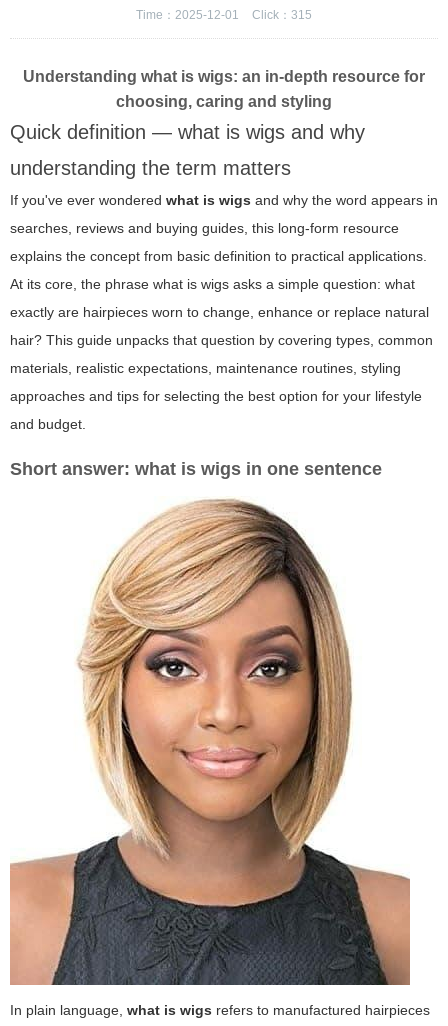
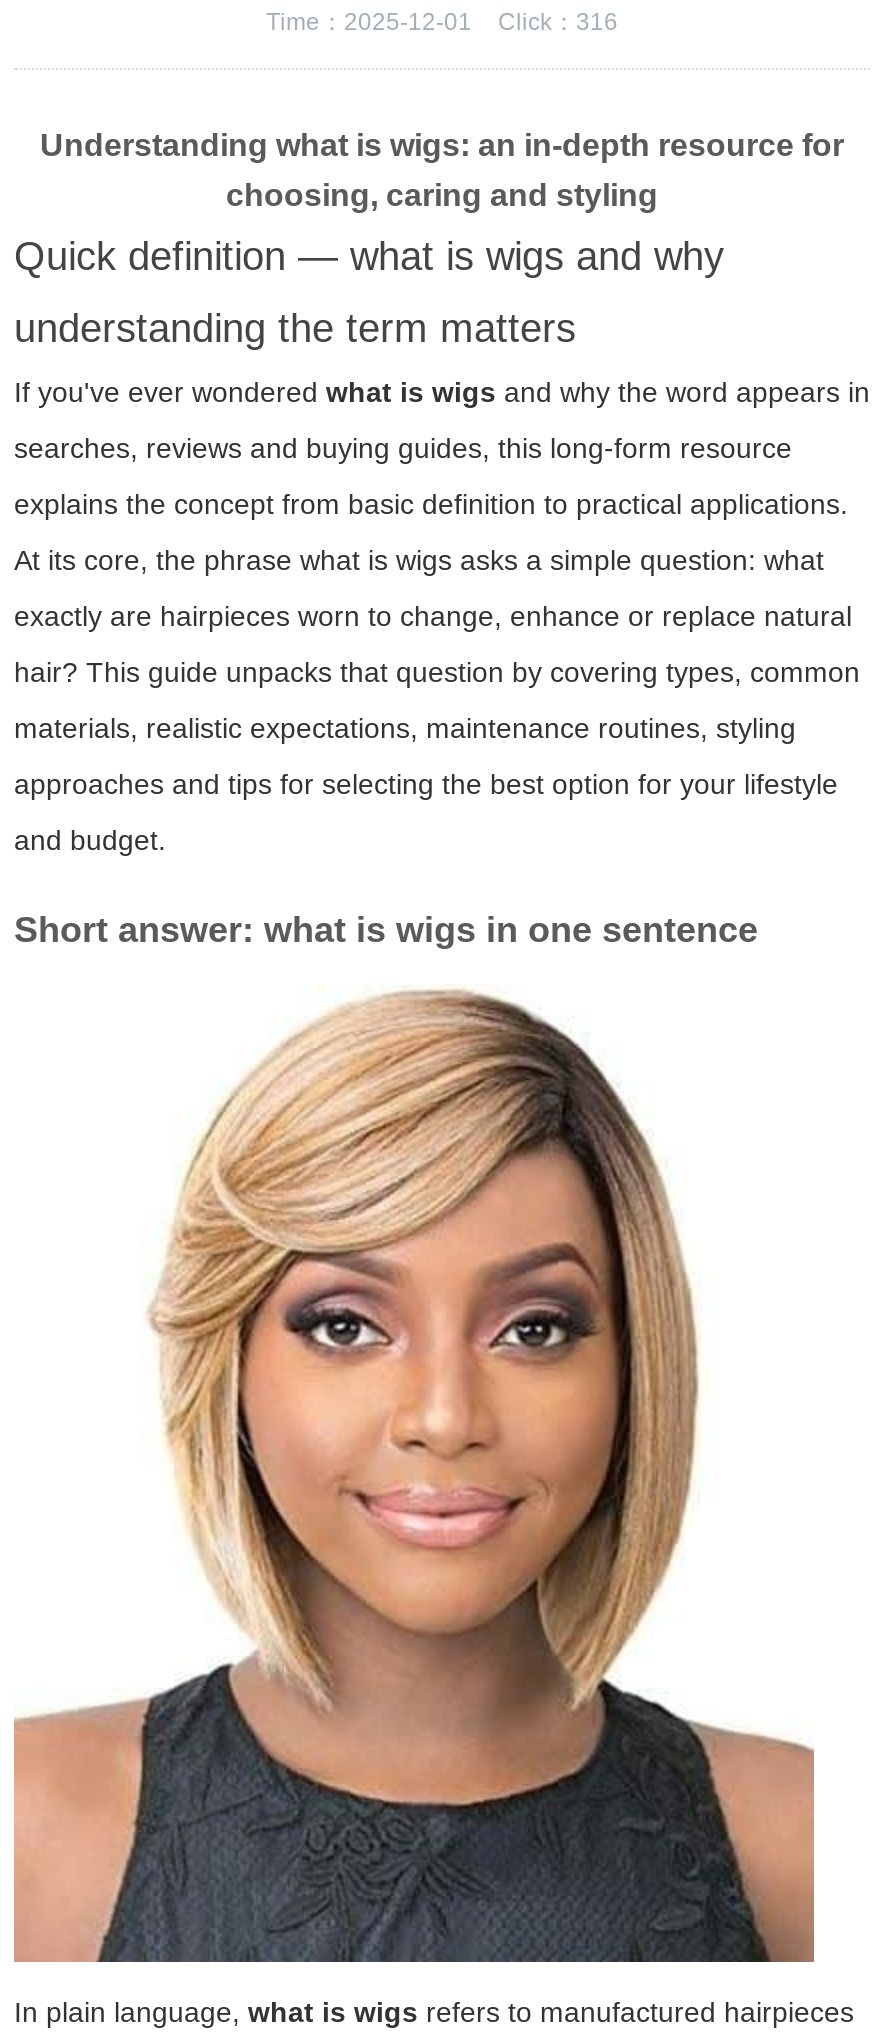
- Time：2025-12-01 Click：315
+ Time：2025-12-01 Click：316
